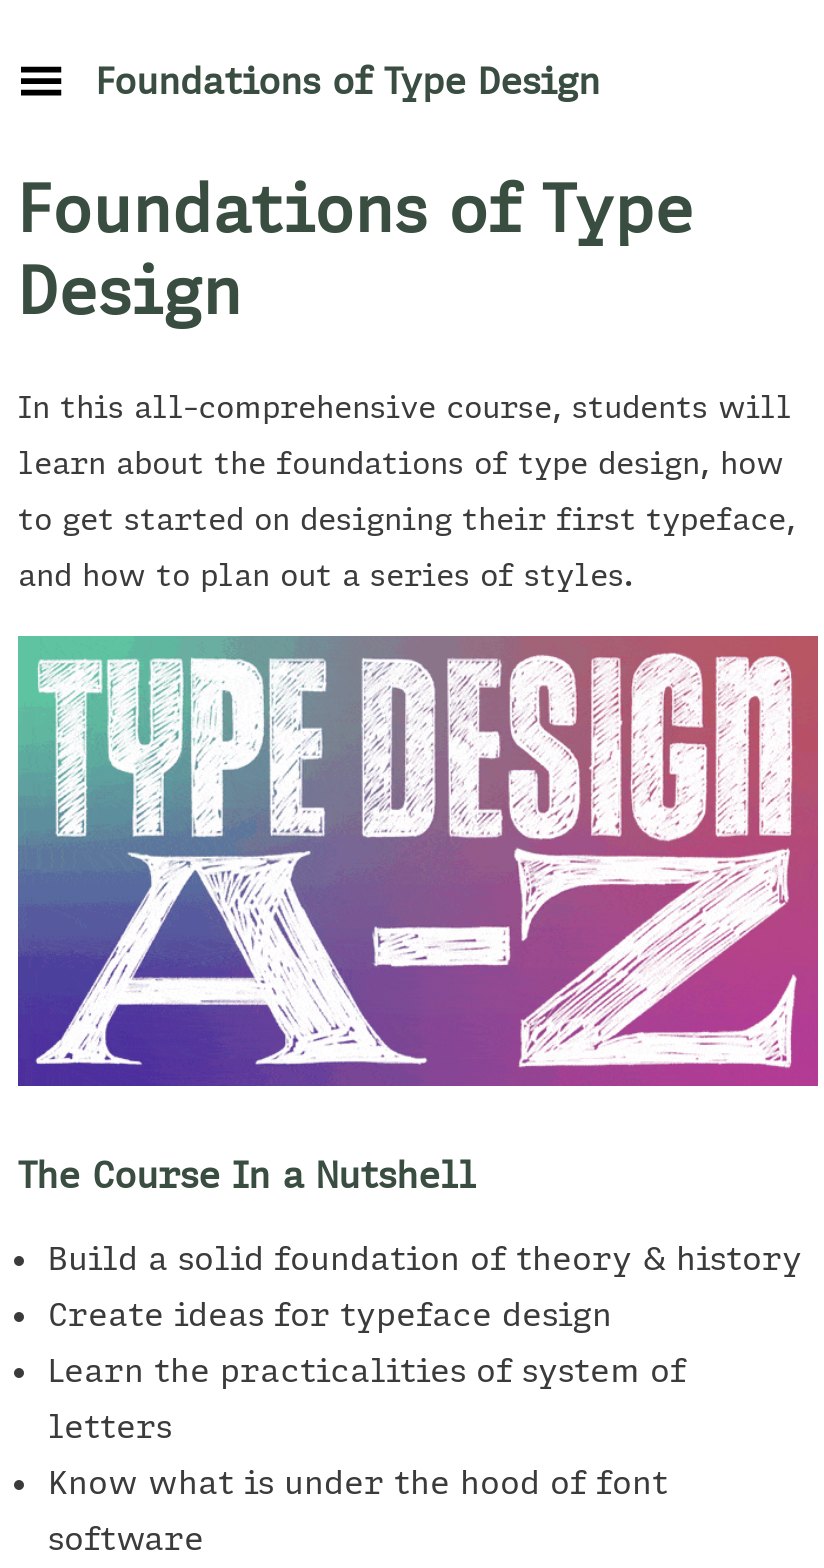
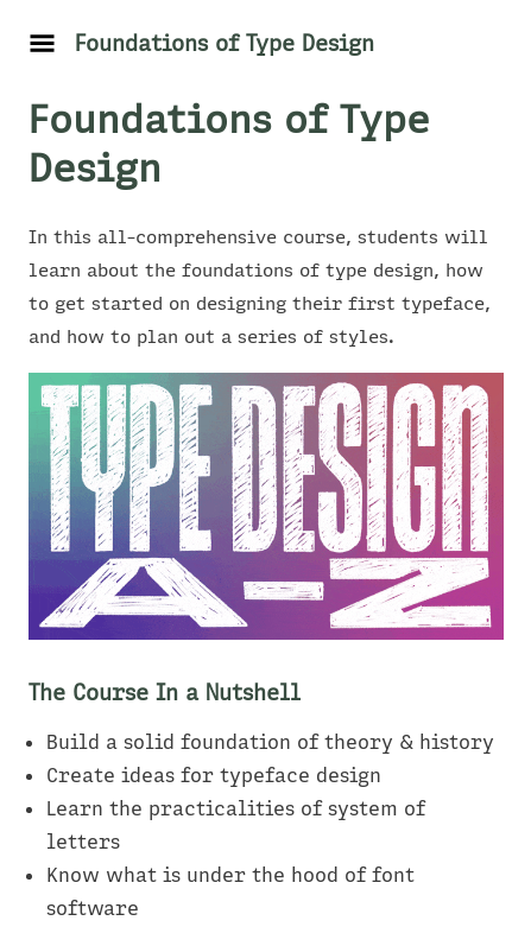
- [image]
+ [image]
